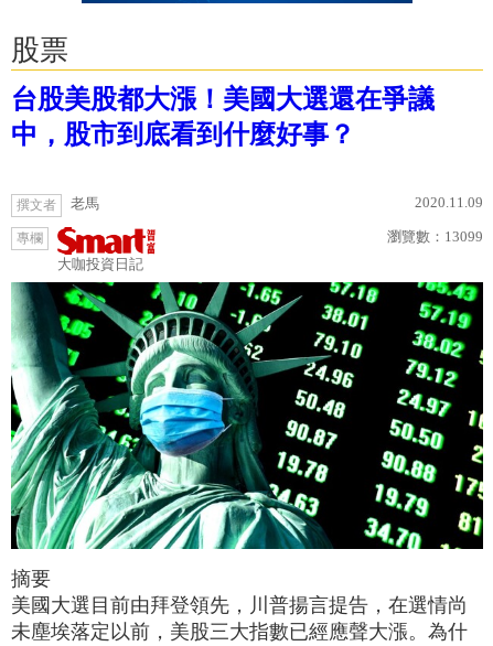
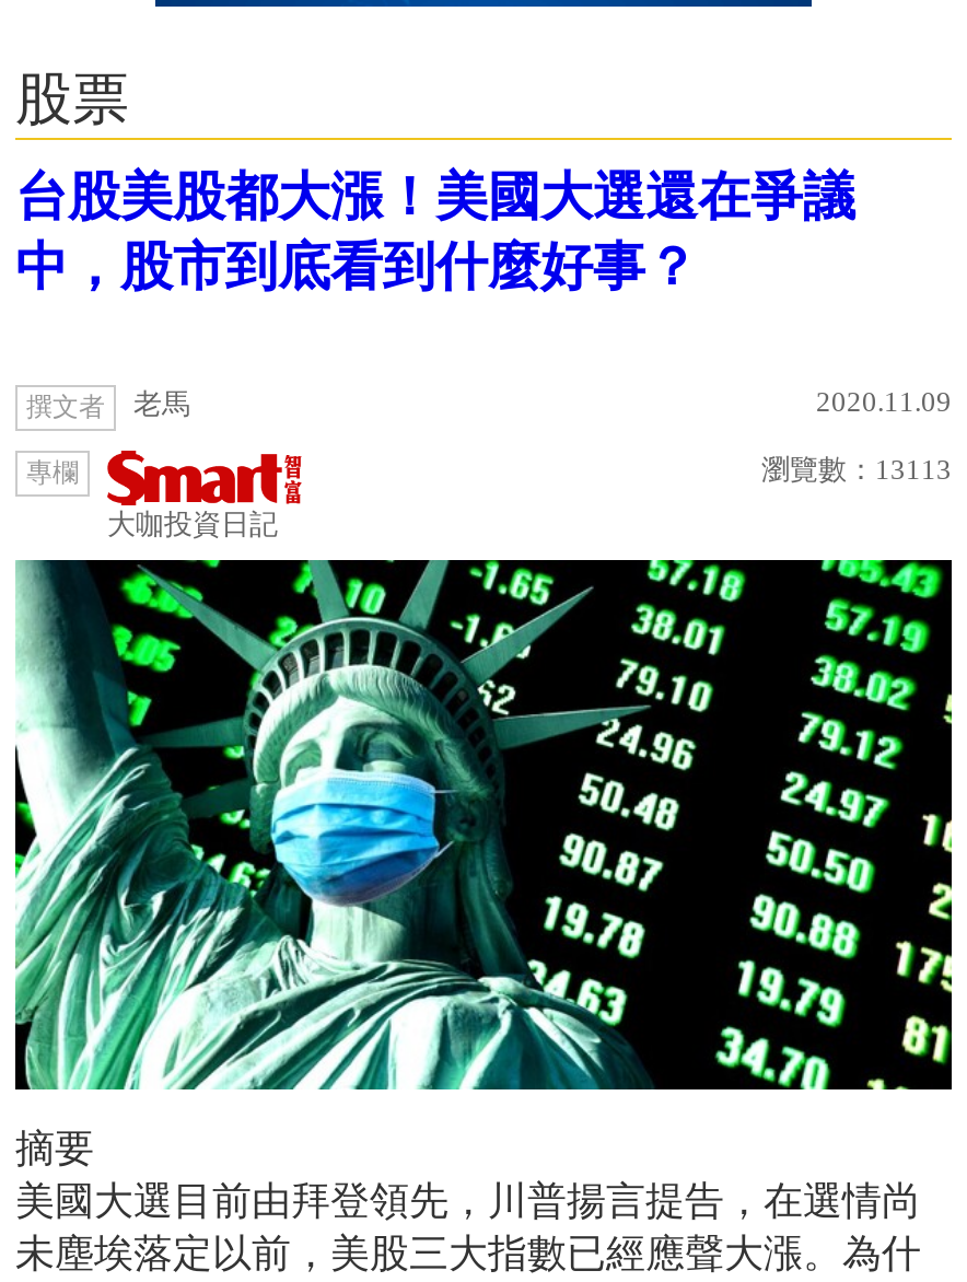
- 瀏覽數：13099
+ 瀏覽數：13113
